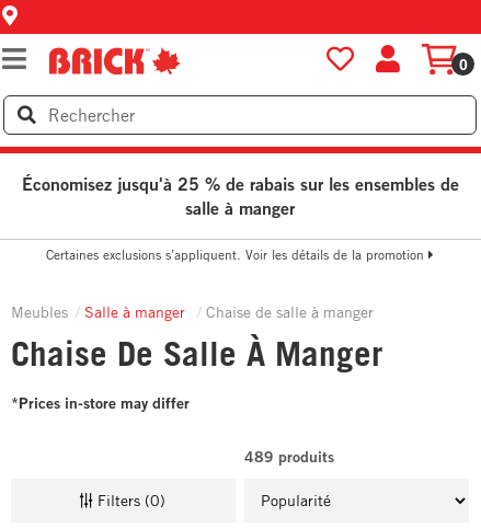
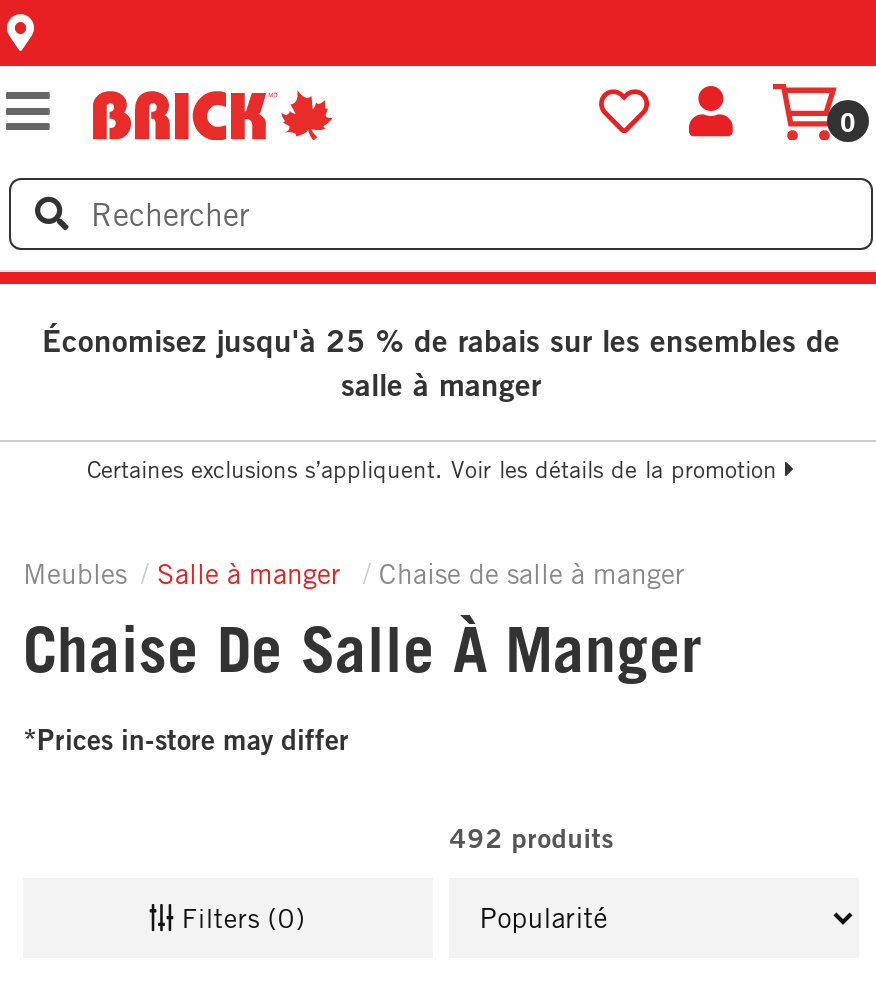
- 489 produits
+ 492 produits
